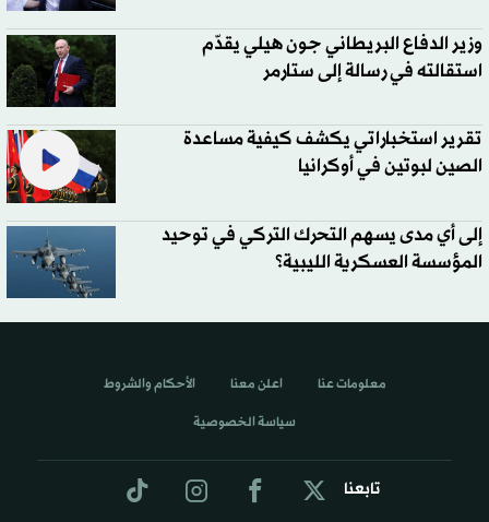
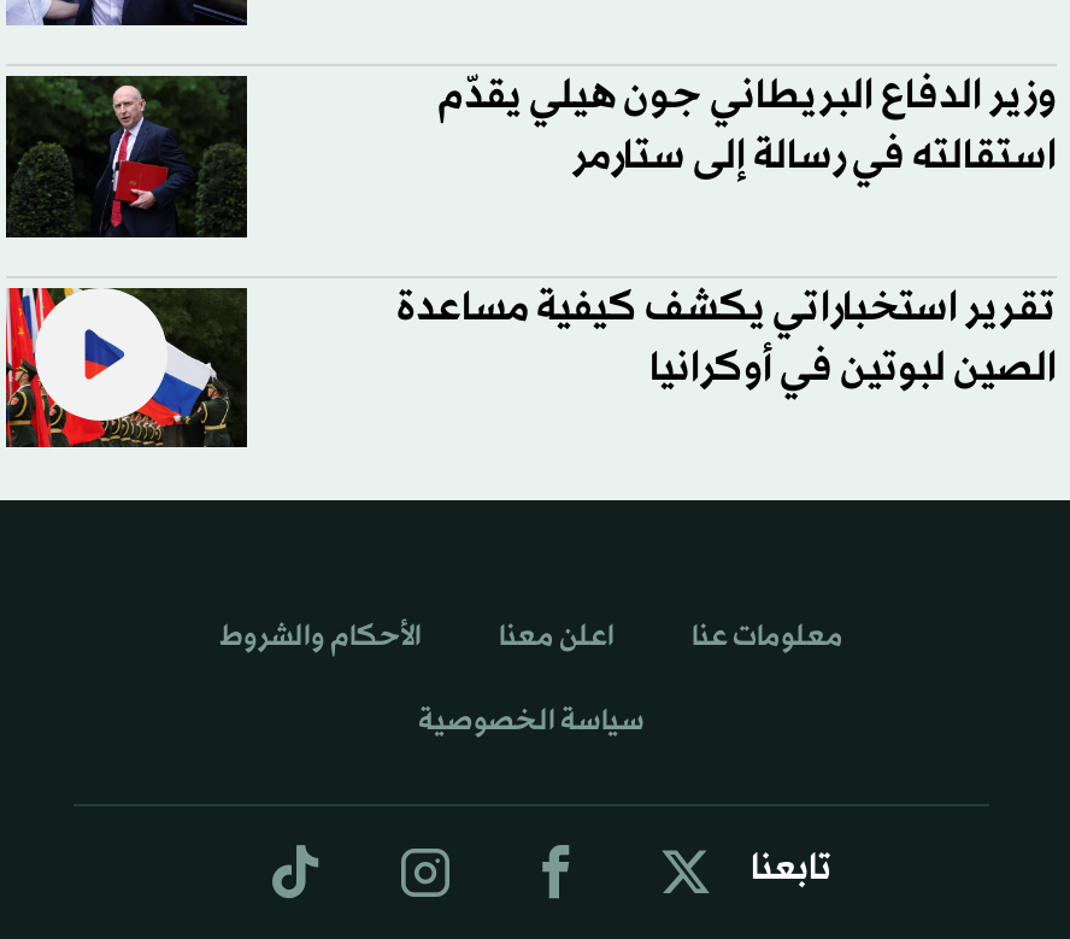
- [image]

- إلى أي مدى يسهم التحرك التركي في توحيد
- المؤسسة العسكرية الليبية؟
